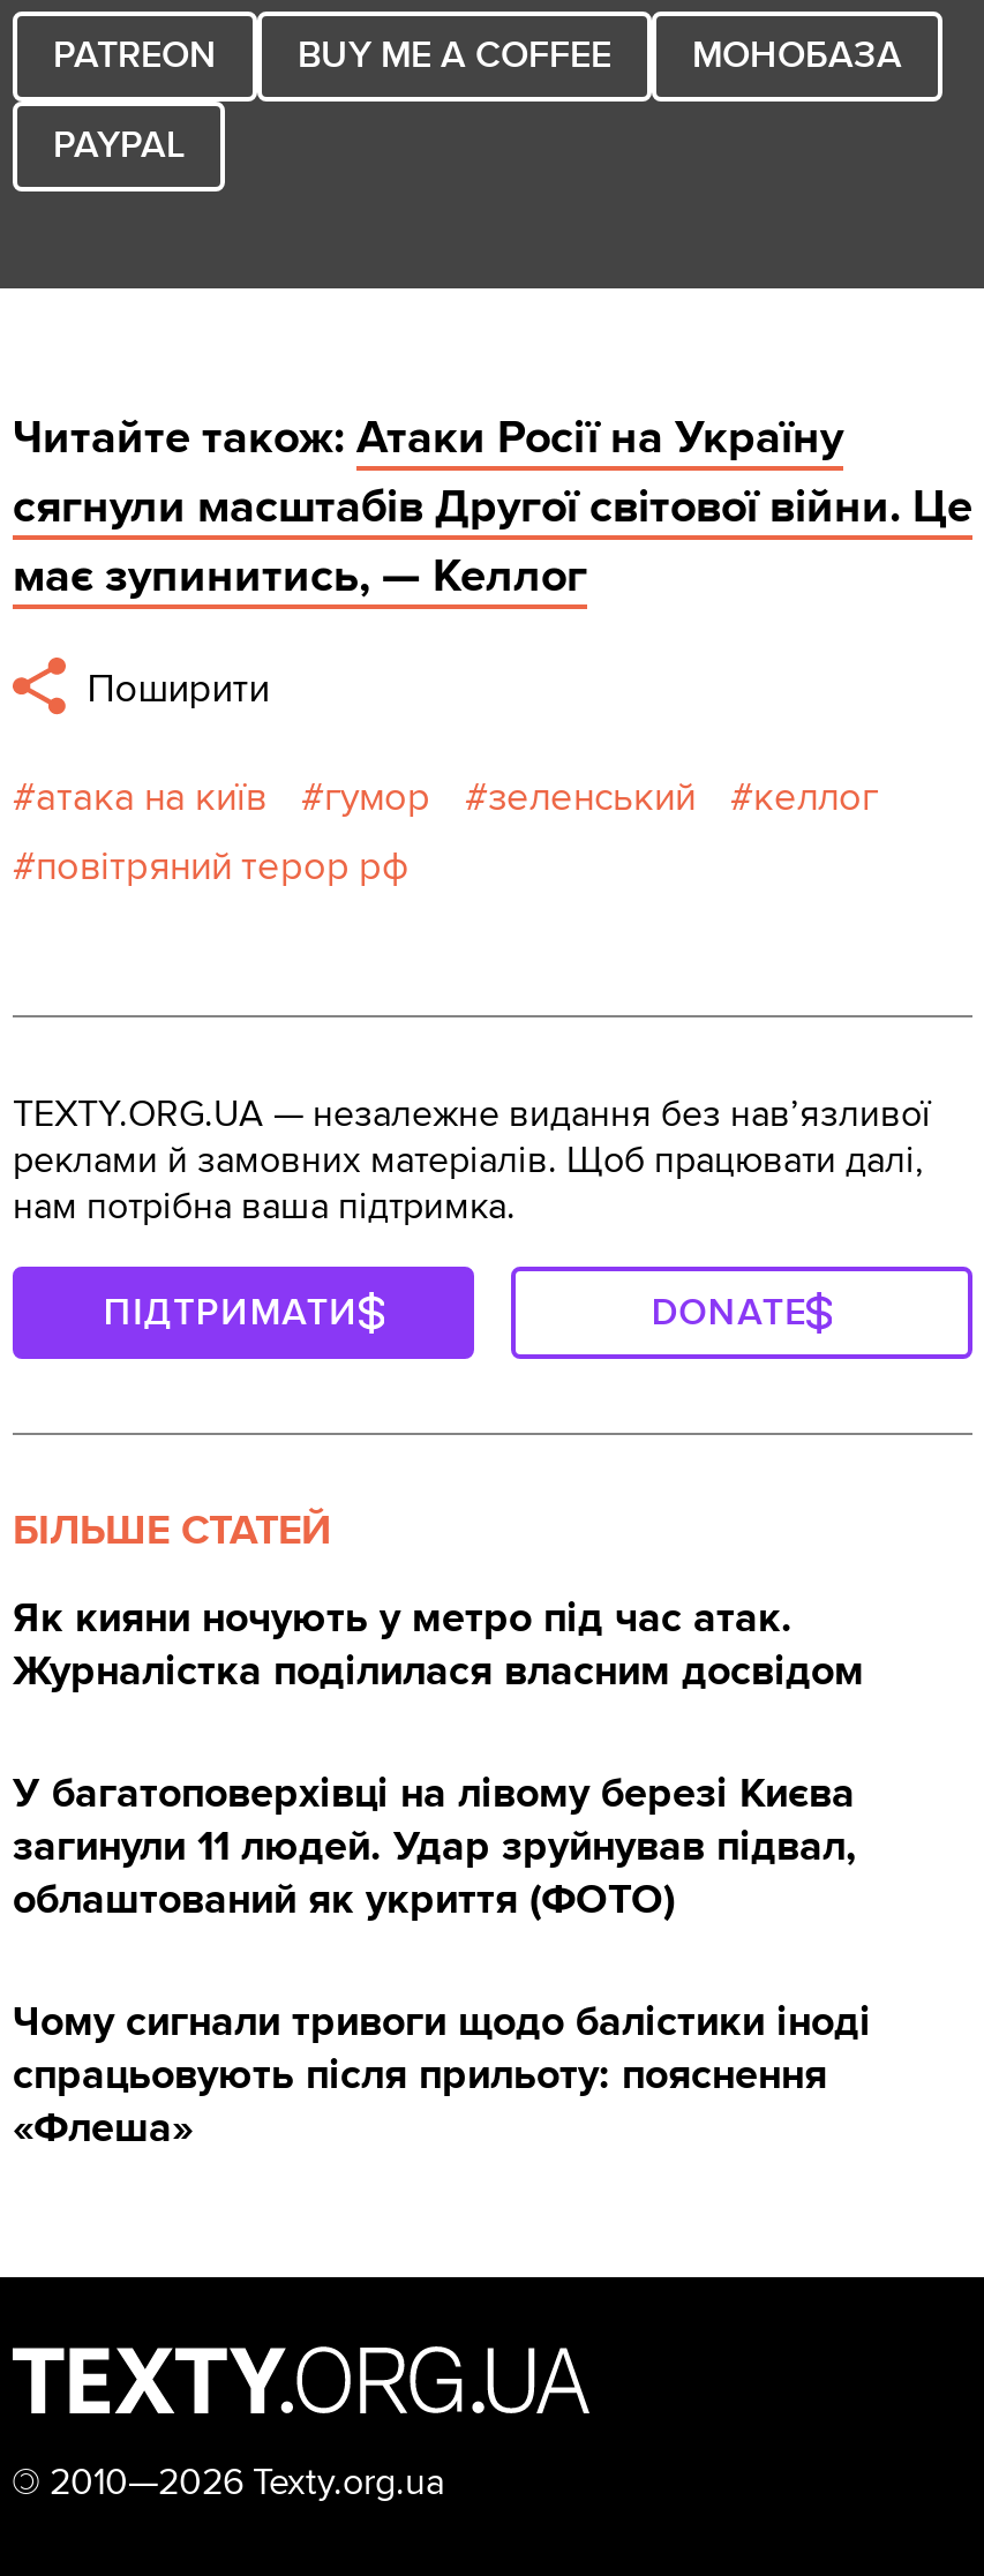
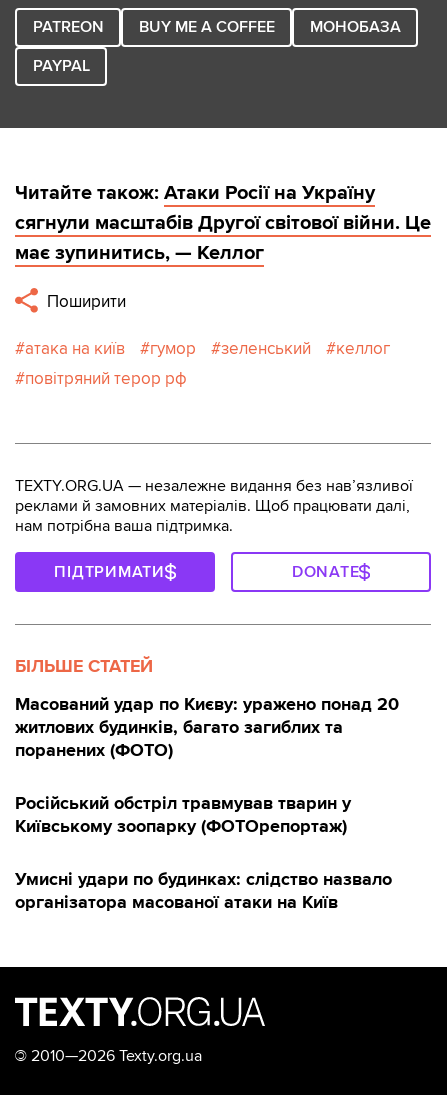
- Як кияни ночують у метро під час атак.
- Журналістка поділилася власним досвідом
+ Масований удар по Києву: уражено понад 20
+ житлових будинків, багато загиблих та
+ поранених (ФОТО)

- У багатоповерхівці на лівому березі Києва
- загинули 11 людей. Удар зруйнував підвал,
- облаштований як укриття (ФОТО)
+ Російський обстріл травмував тварин у
+ Київському зоопарку (ФОТОрепортаж)

- Чому сигнали тривоги щодо балістики іноді
- спрацьовують після прильоту: пояснення
- «Флеша»
+ Умисні удари по будинках: слідство назвало
+ організатора масованої атаки на Київ
